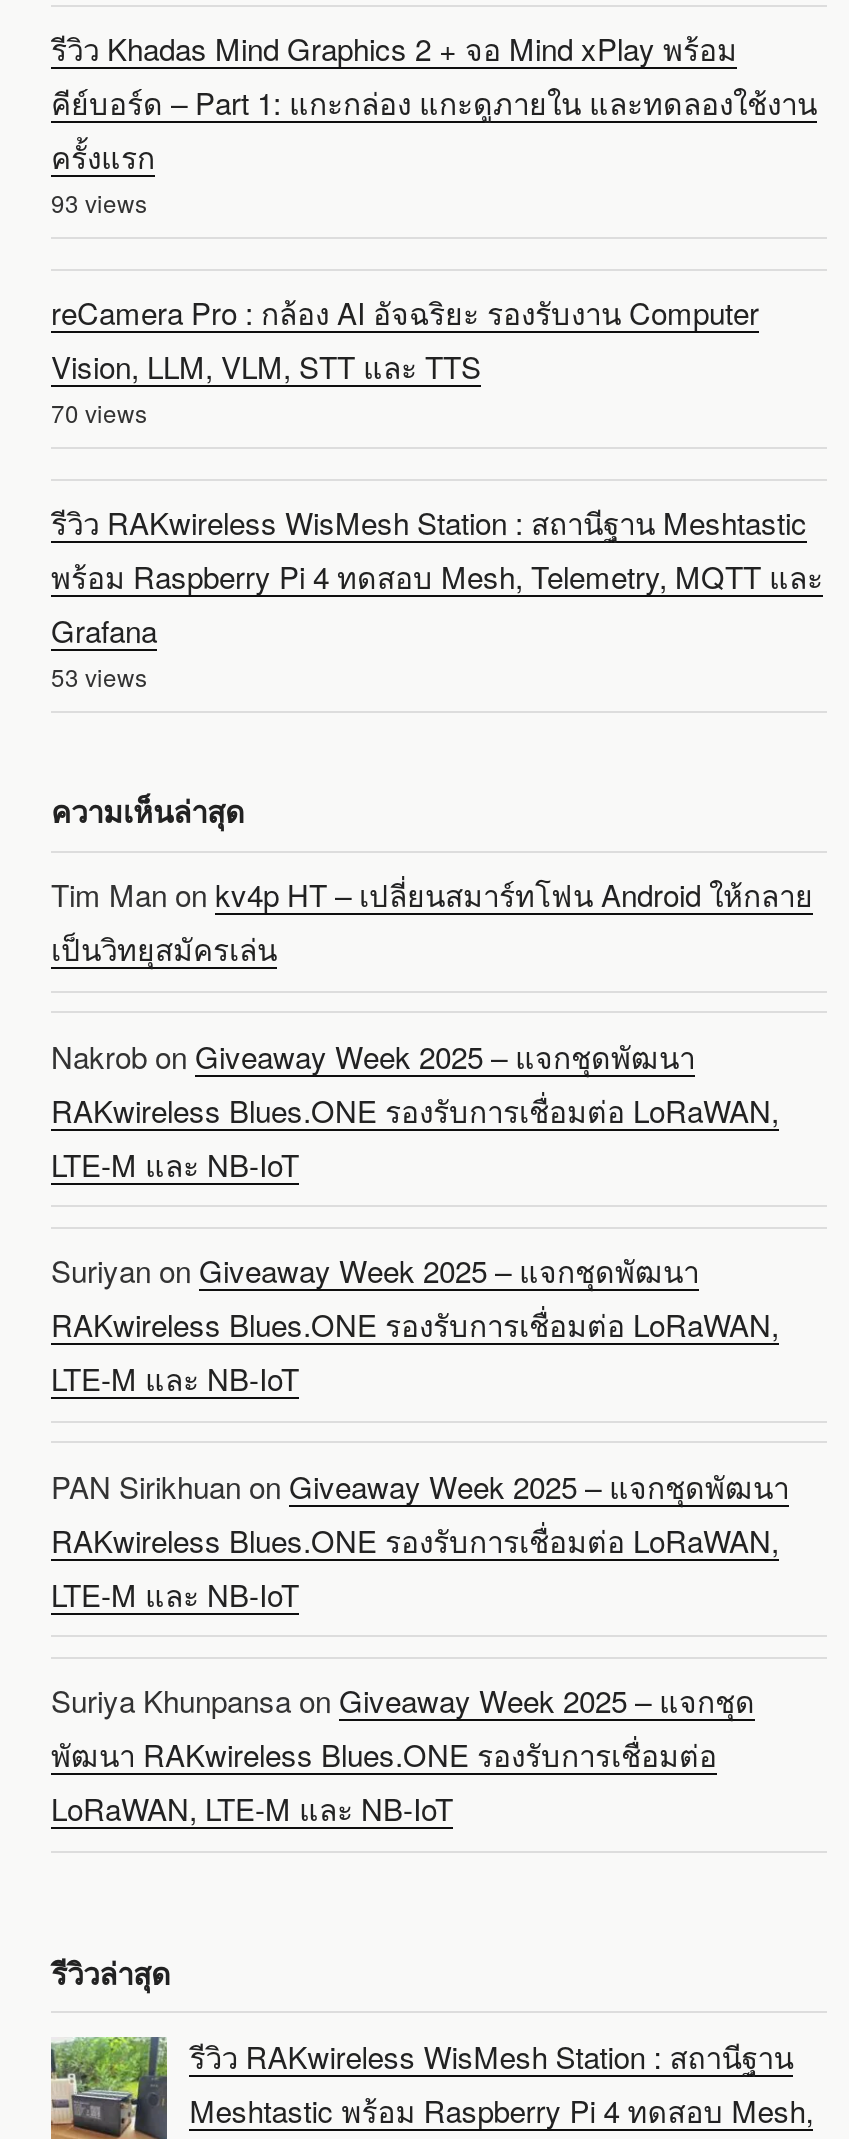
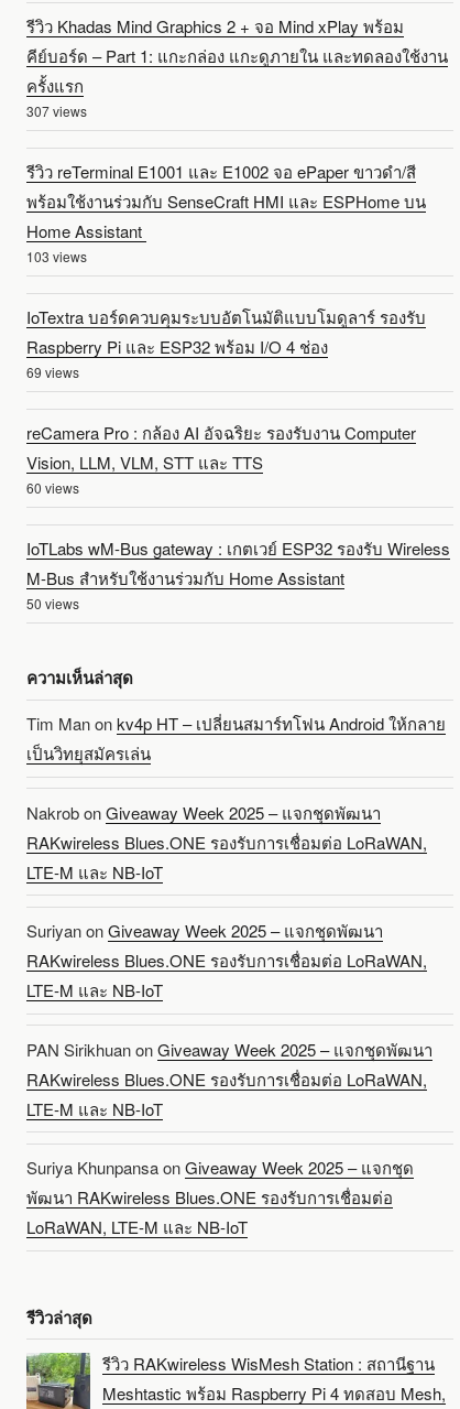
- 93 views
+ 307 views
+ รีวิว reTerminal E1001 และ E1002 จอ ePaper ขาวดำ/สี
+ พร้อมใช้งานร่วมกับ SenseCraft HMI และ ESPHome บน
+ Home Assistant
+ 103 views
+ IoTextra บอร์ดควบคุมระบบอัตโนมัติแบบโมดูลาร์ รองรับ
+ Raspberry Pi และ ESP32 พร้อม I/O 4 ช่อง
+ 69 views

moved down: reCamera Pro : กล้อง AI อัจฉริยะ รองรับงาน Computer | Vision, LLM, VLM, STT และ TTS

- 70 views
+ 60 views

- รีวิว RAKwireless WisMesh Station : สถานีฐาน Meshtastic
- พร้อม Raspberry Pi 4 ทดสอบ Mesh, Telemetry, MQTT และ
- Grafana
- 53 views
+ IoTLabs wM-Bus gateway : เกตเวย์ ESP32 รองรับ Wireless
+ M-Bus สำหรับใช้งานร่วมกับ Home Assistant
+ 50 views
